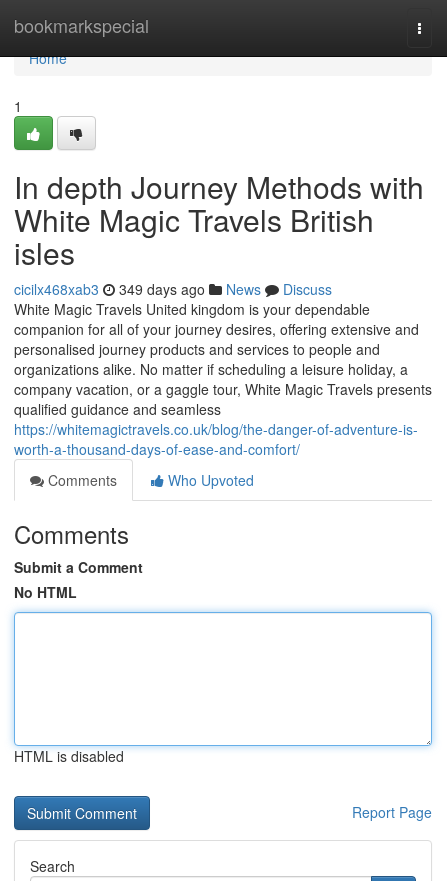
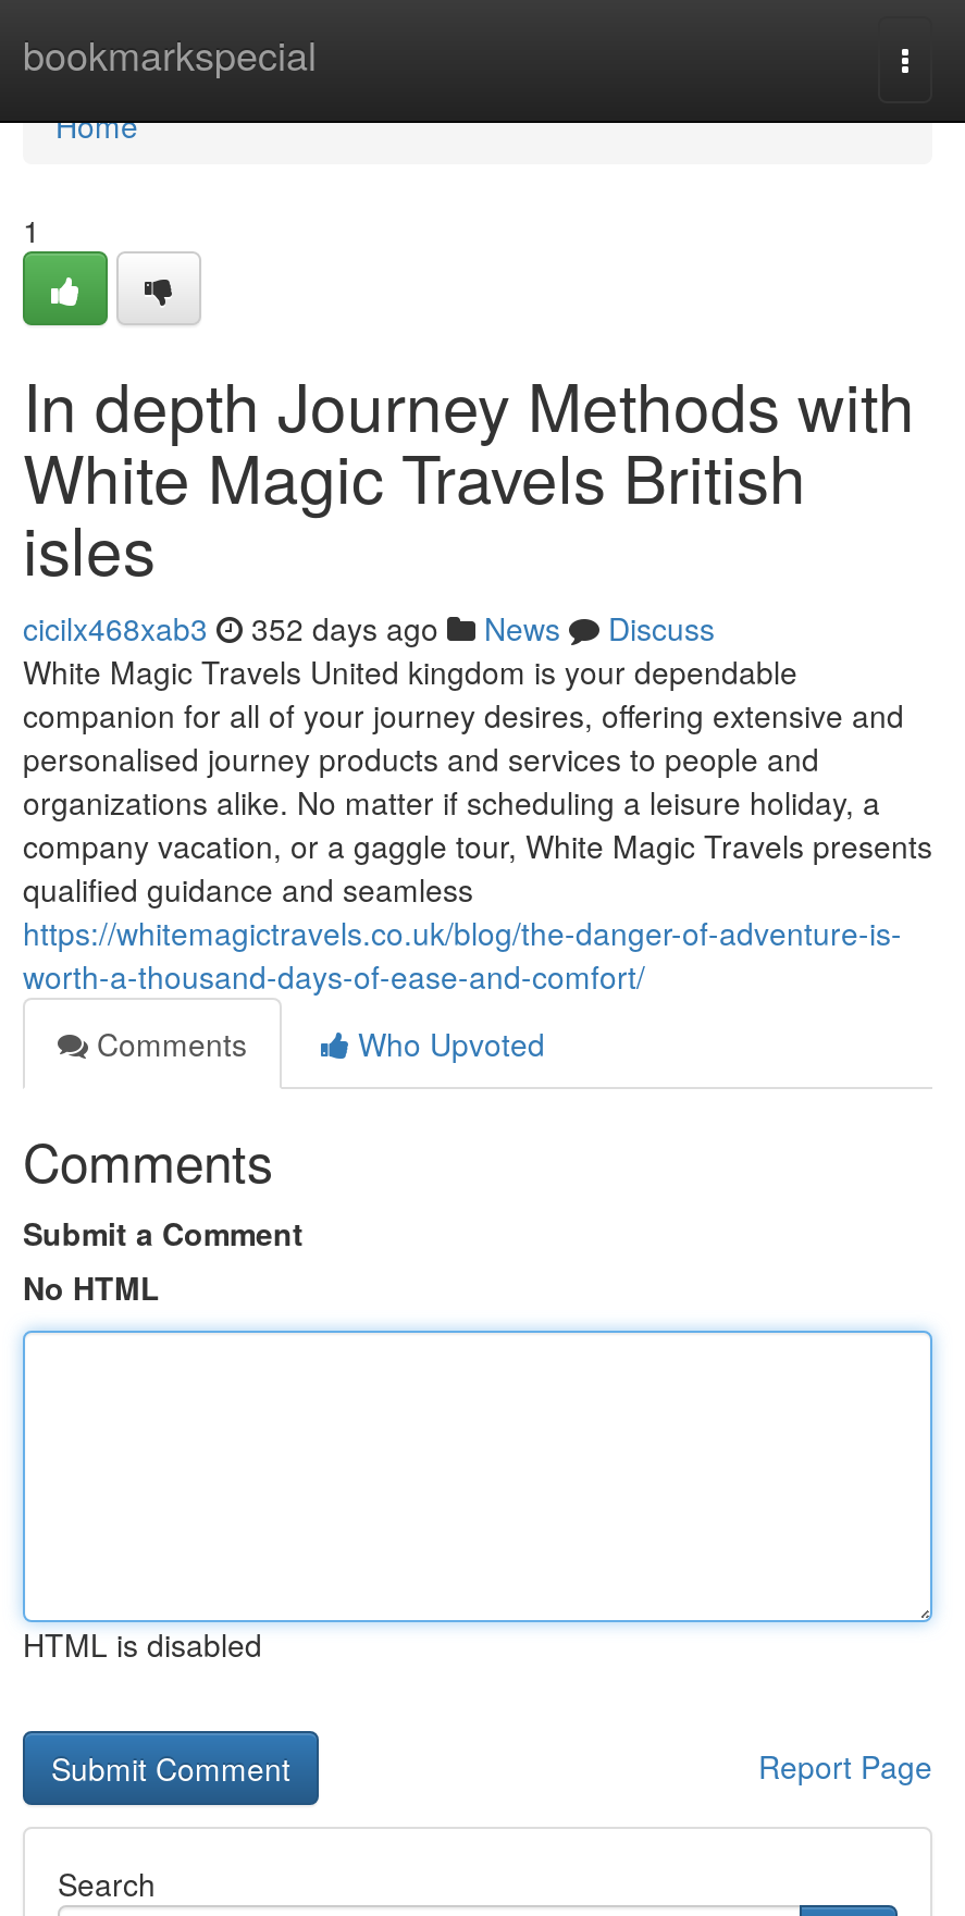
- cicilx468xab3 349 days ago News Discuss
+ cicilx468xab3 352 days ago News Discuss
